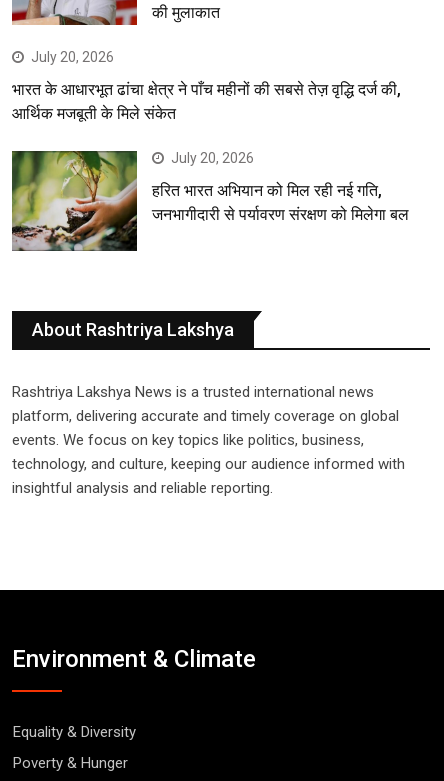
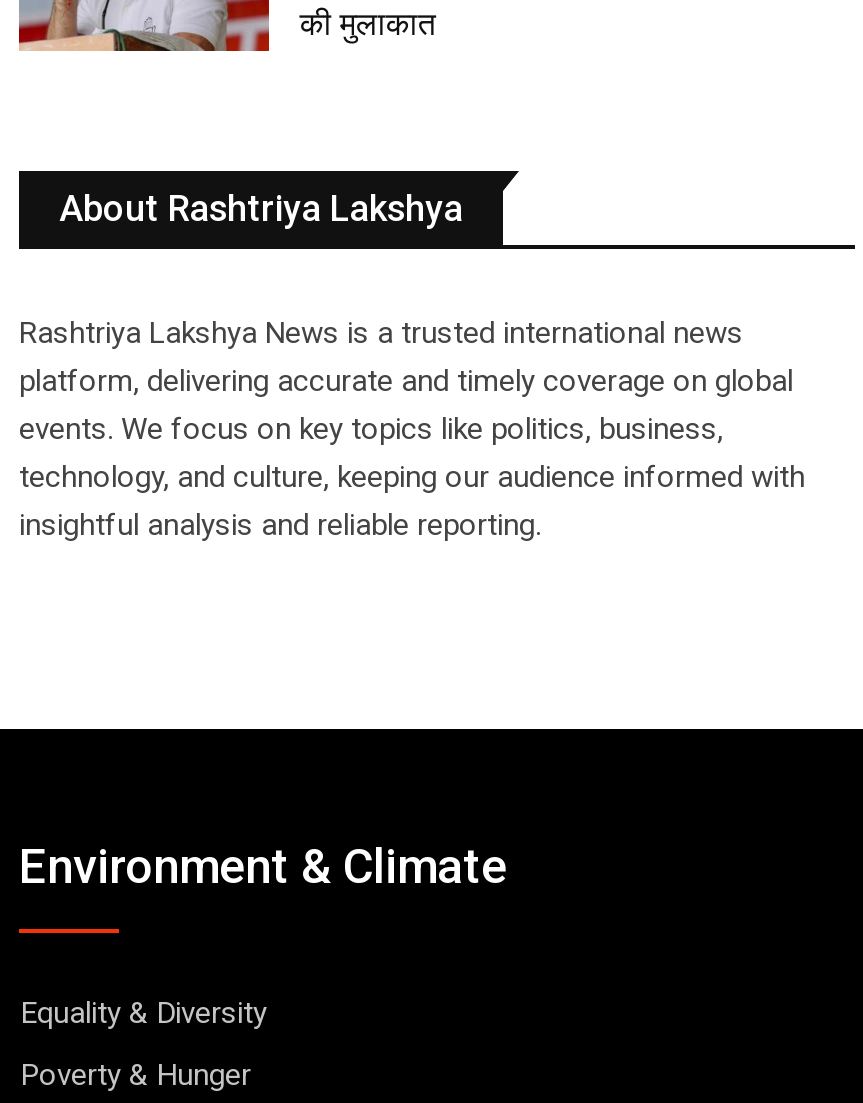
- [image]
- July 20, 2026
- भारत के आधारभूत ढांचा क्षेत्र ने पाँच महीनों की सबसे तेज़ वृद्धि दर्ज की,
- आर्थिक मजबूती के मिले संकेत
- July 20, 2026
- हरित भारत अभियान को मिल रही नई गति,
- जनभागीदारी से पर्यावरण संरक्षण को मिलेगा बल
